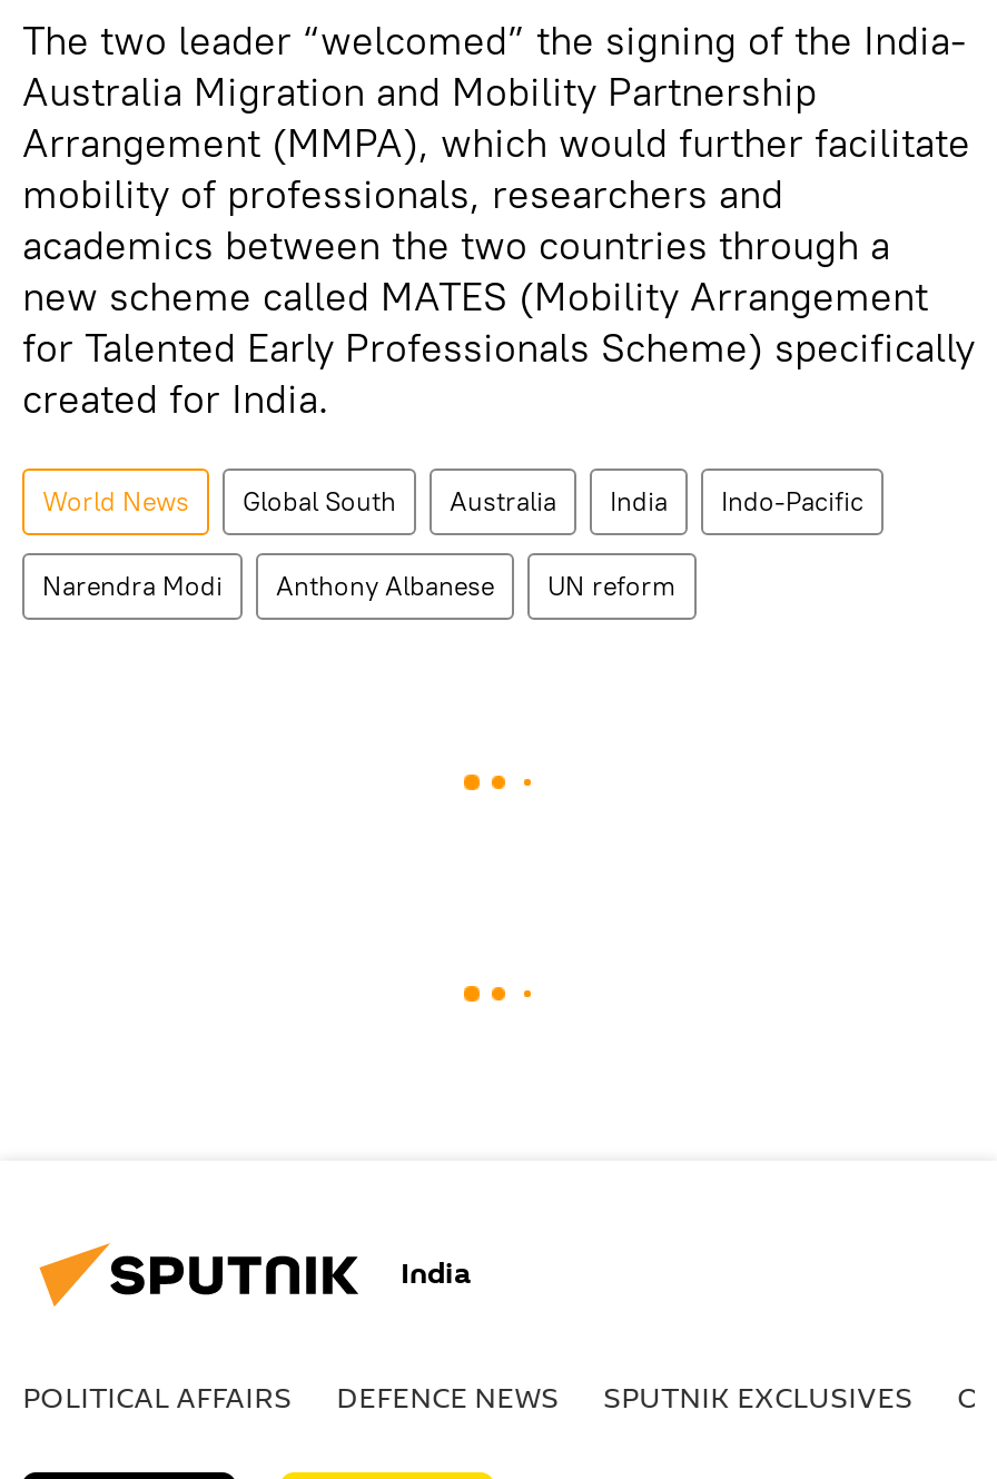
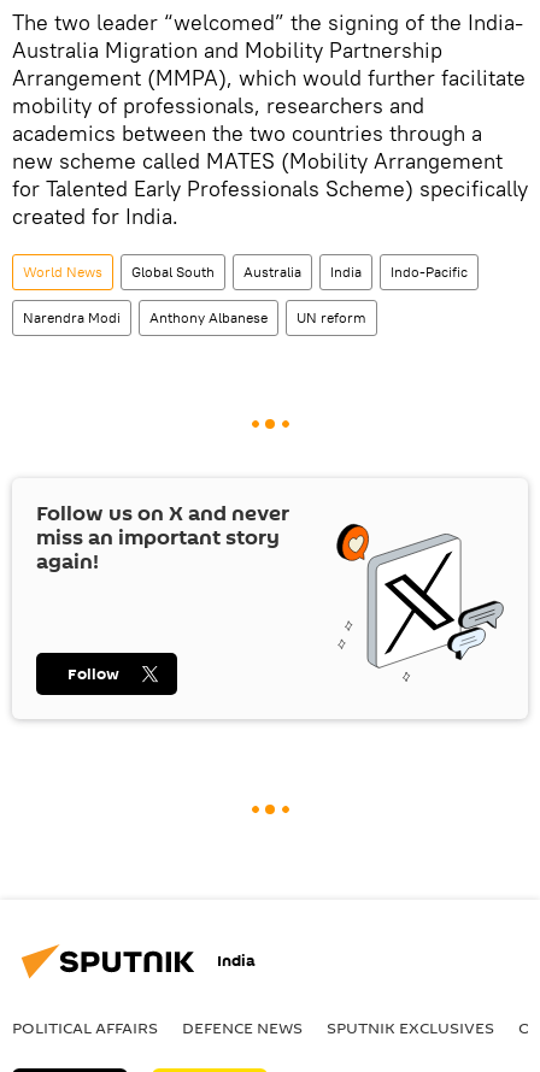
+ [image]
+ Follow us on X and never
+ miss an important story
+ again!

+ Follow
